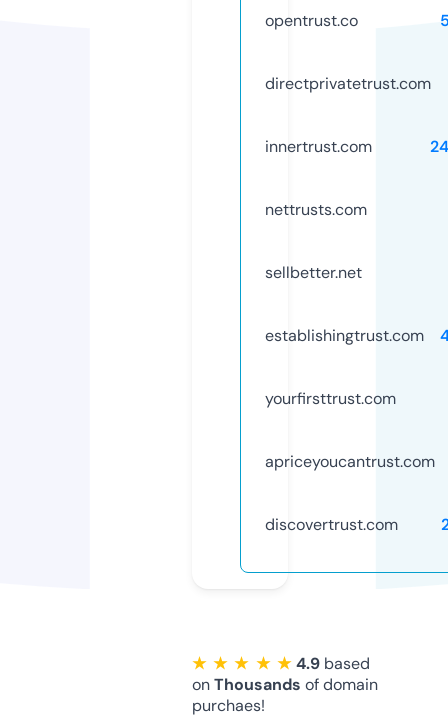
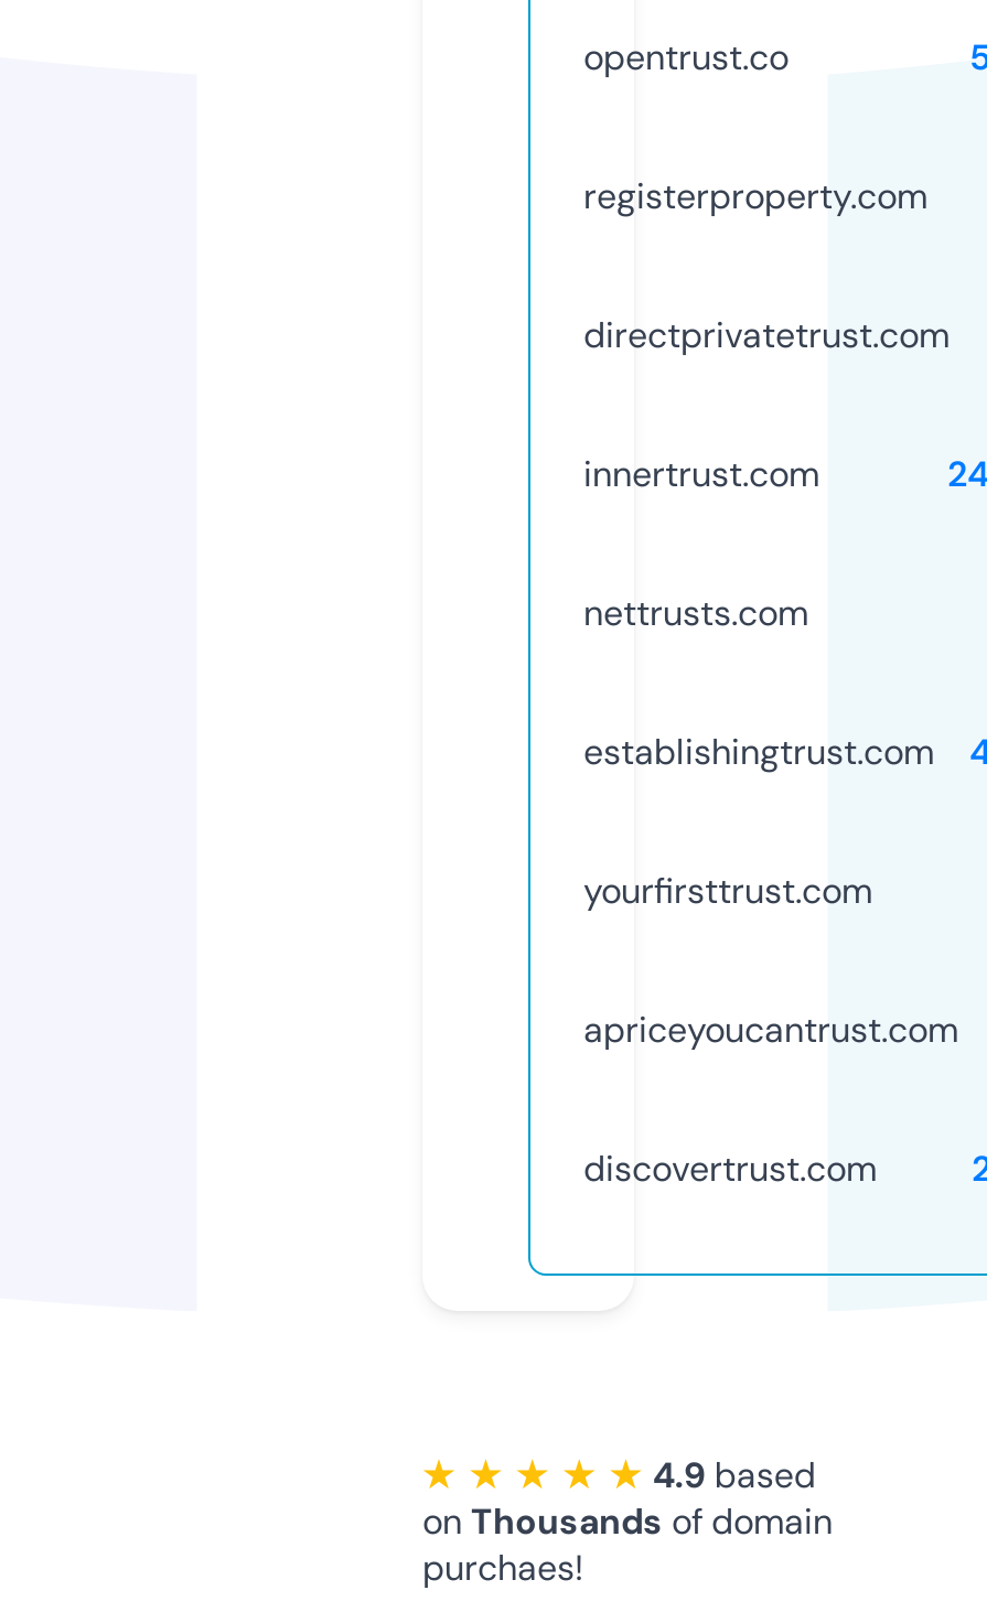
+ registerproperty.com

moved down: directprivatetrust.com | innertrust.com | nettrusts.com

- sellbetter.net
